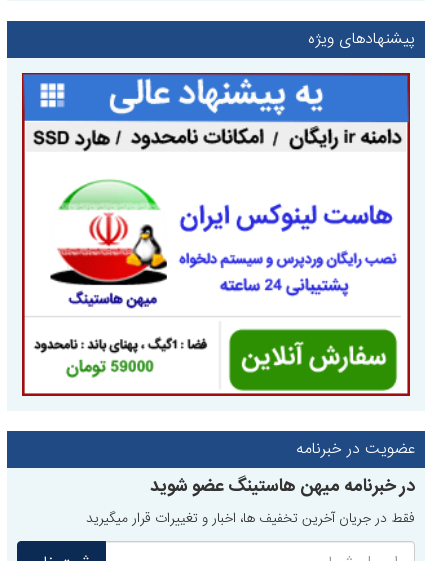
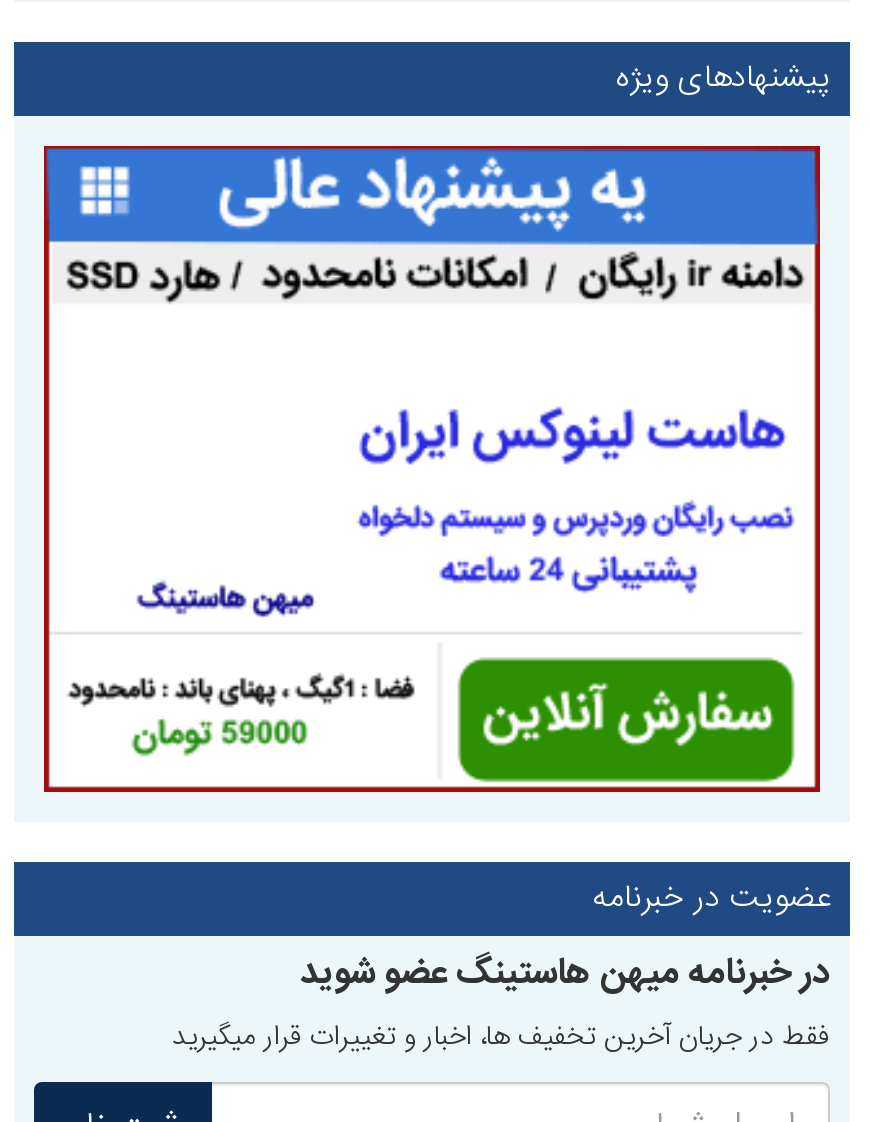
- [image]
